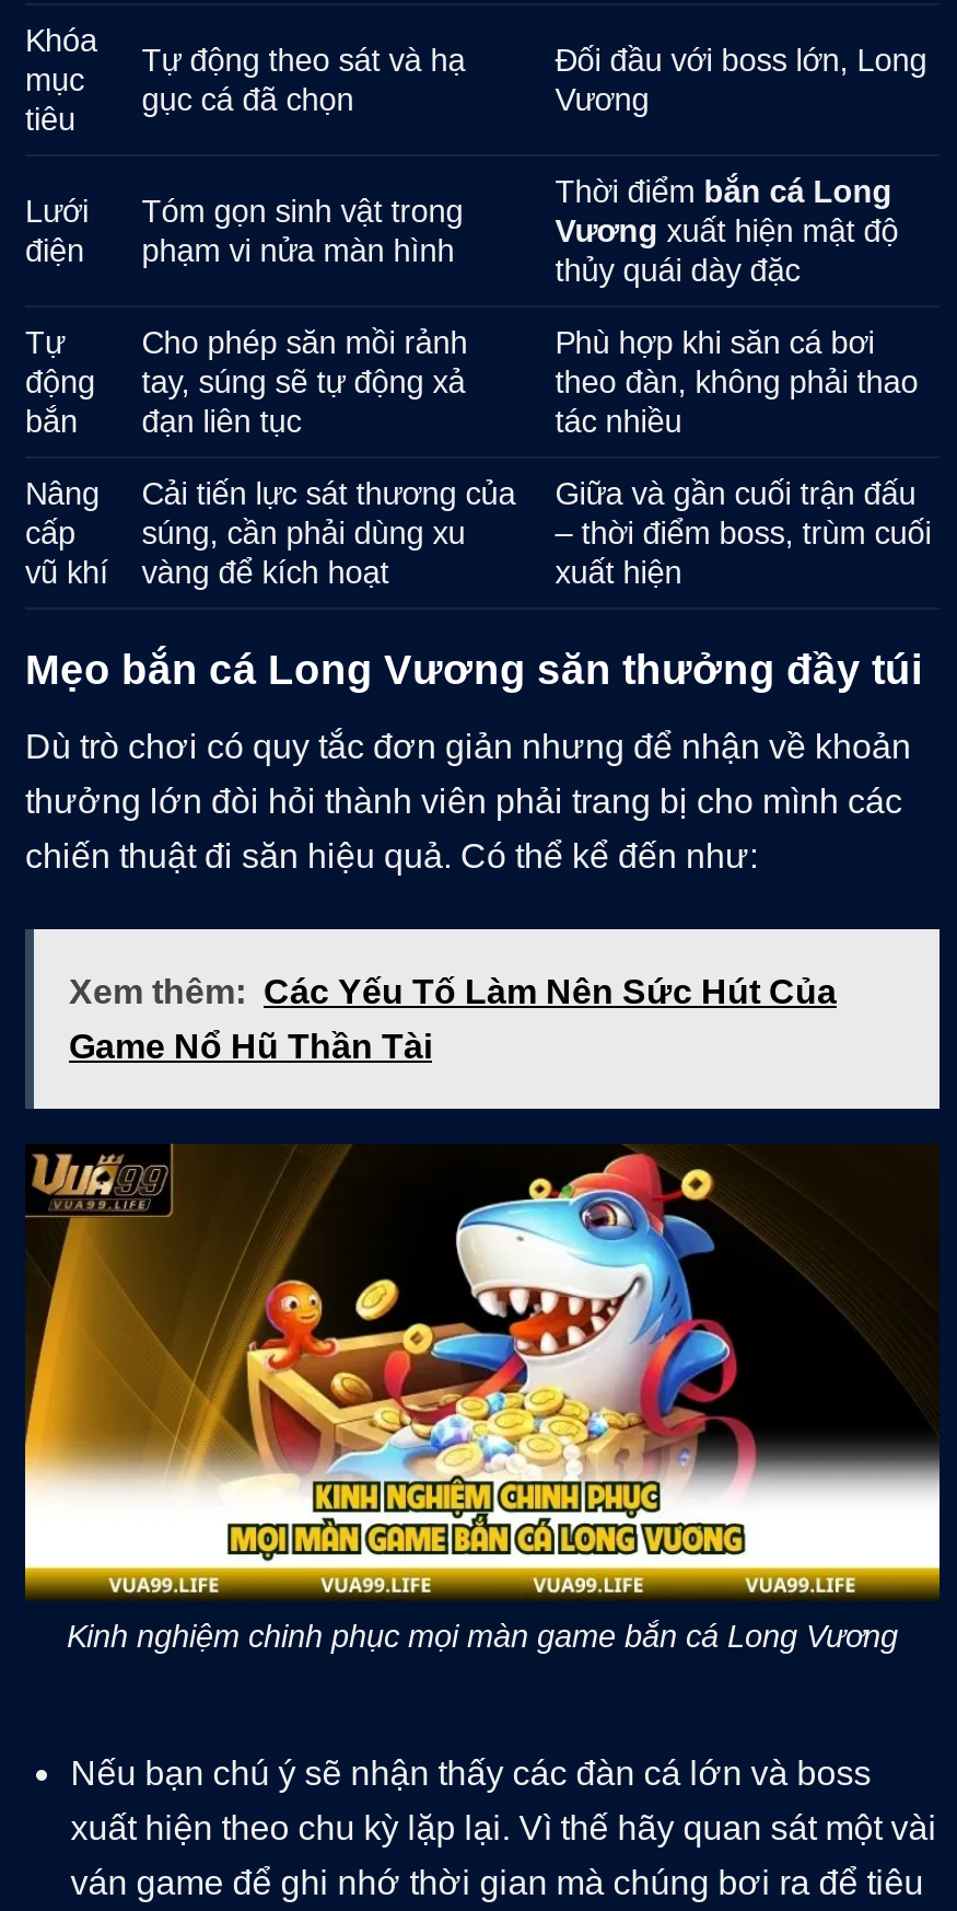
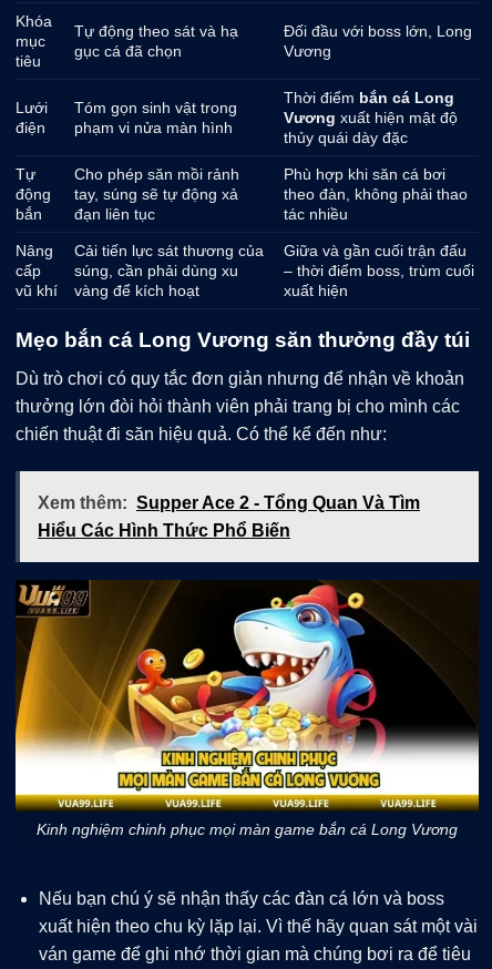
- Xem thêm: Các Yếu Tố Làm Nên Sức Hút Của
+ Xem thêm: Supper Ace 2 - Tổng Quan Và Tìm

- Game Nổ Hũ Thần Tài
+ Hiểu Các Hình Thức Phổ Biến
